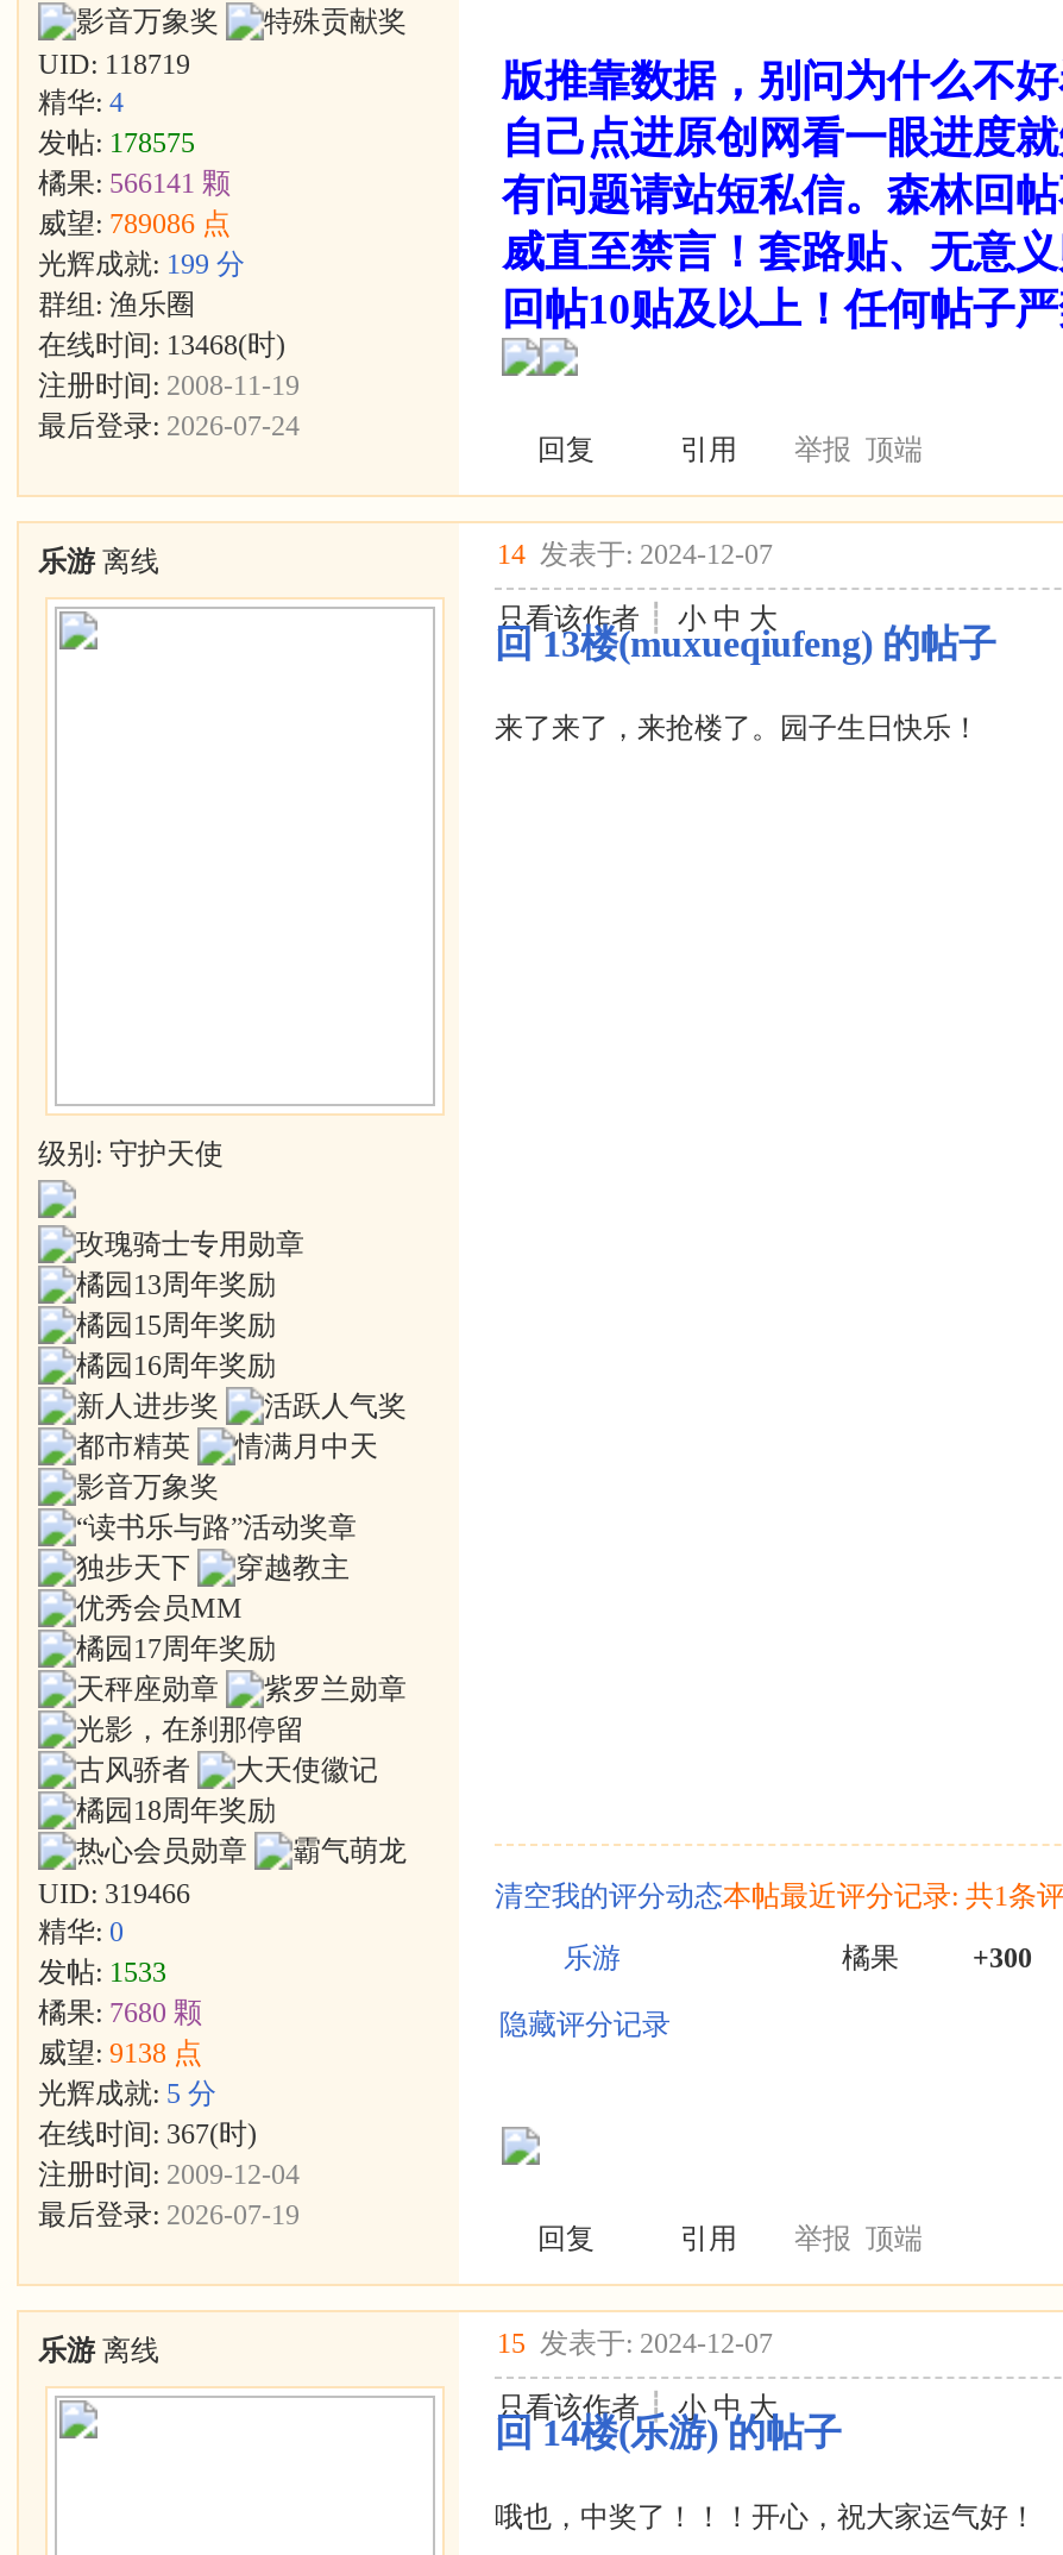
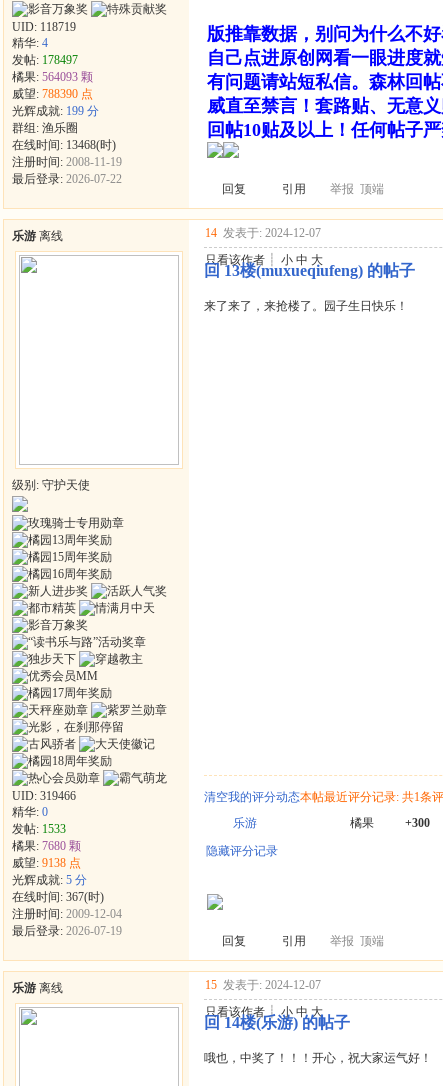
- 发帖: 178575
+ 发帖: 178497

- 橘果: 566141 颗
+ 橘果: 564093 颗

- 威望: 789086 点
+ 威望: 788390 点

- 最后登录: 2026-07-24
+ 最后登录: 2026-07-22
